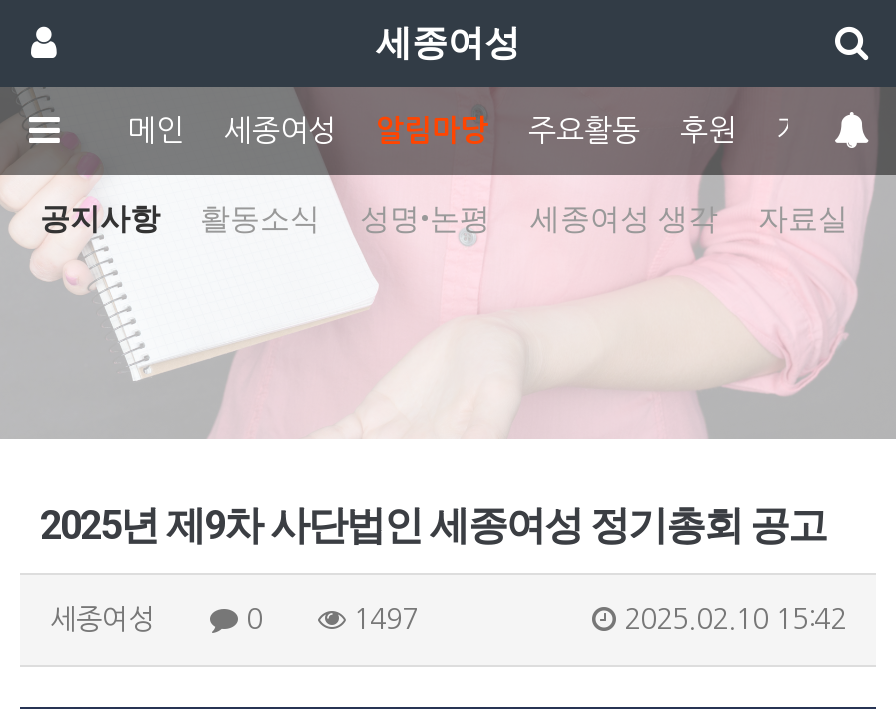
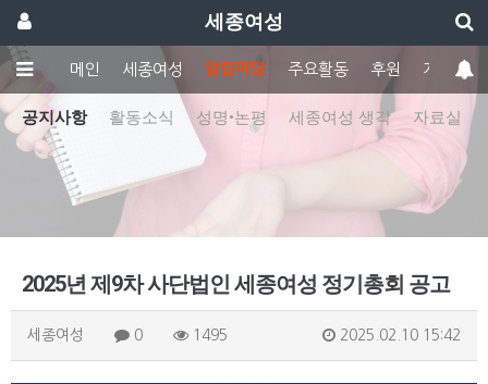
- 1497
+ 1495
